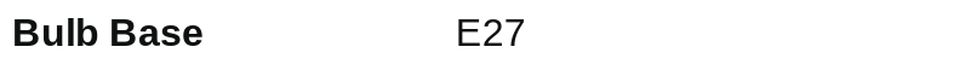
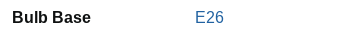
- E27
+ E26
